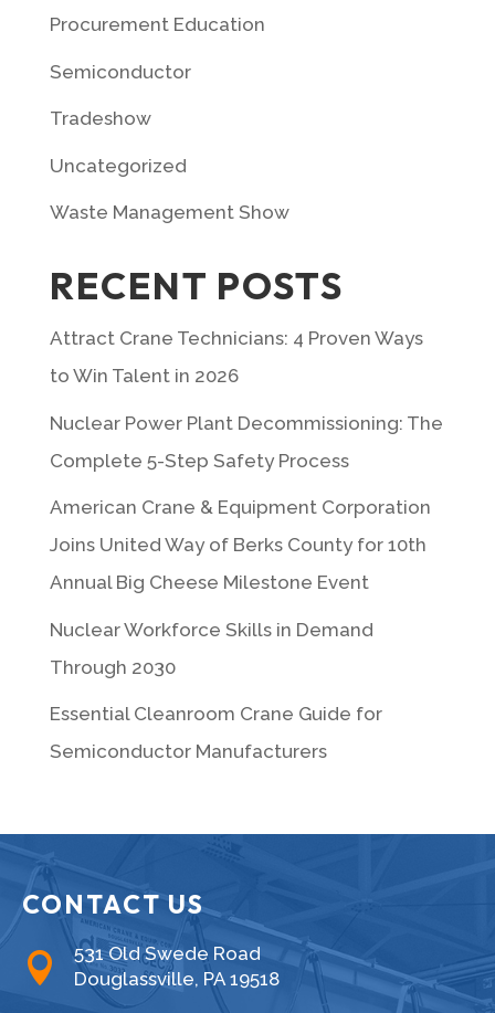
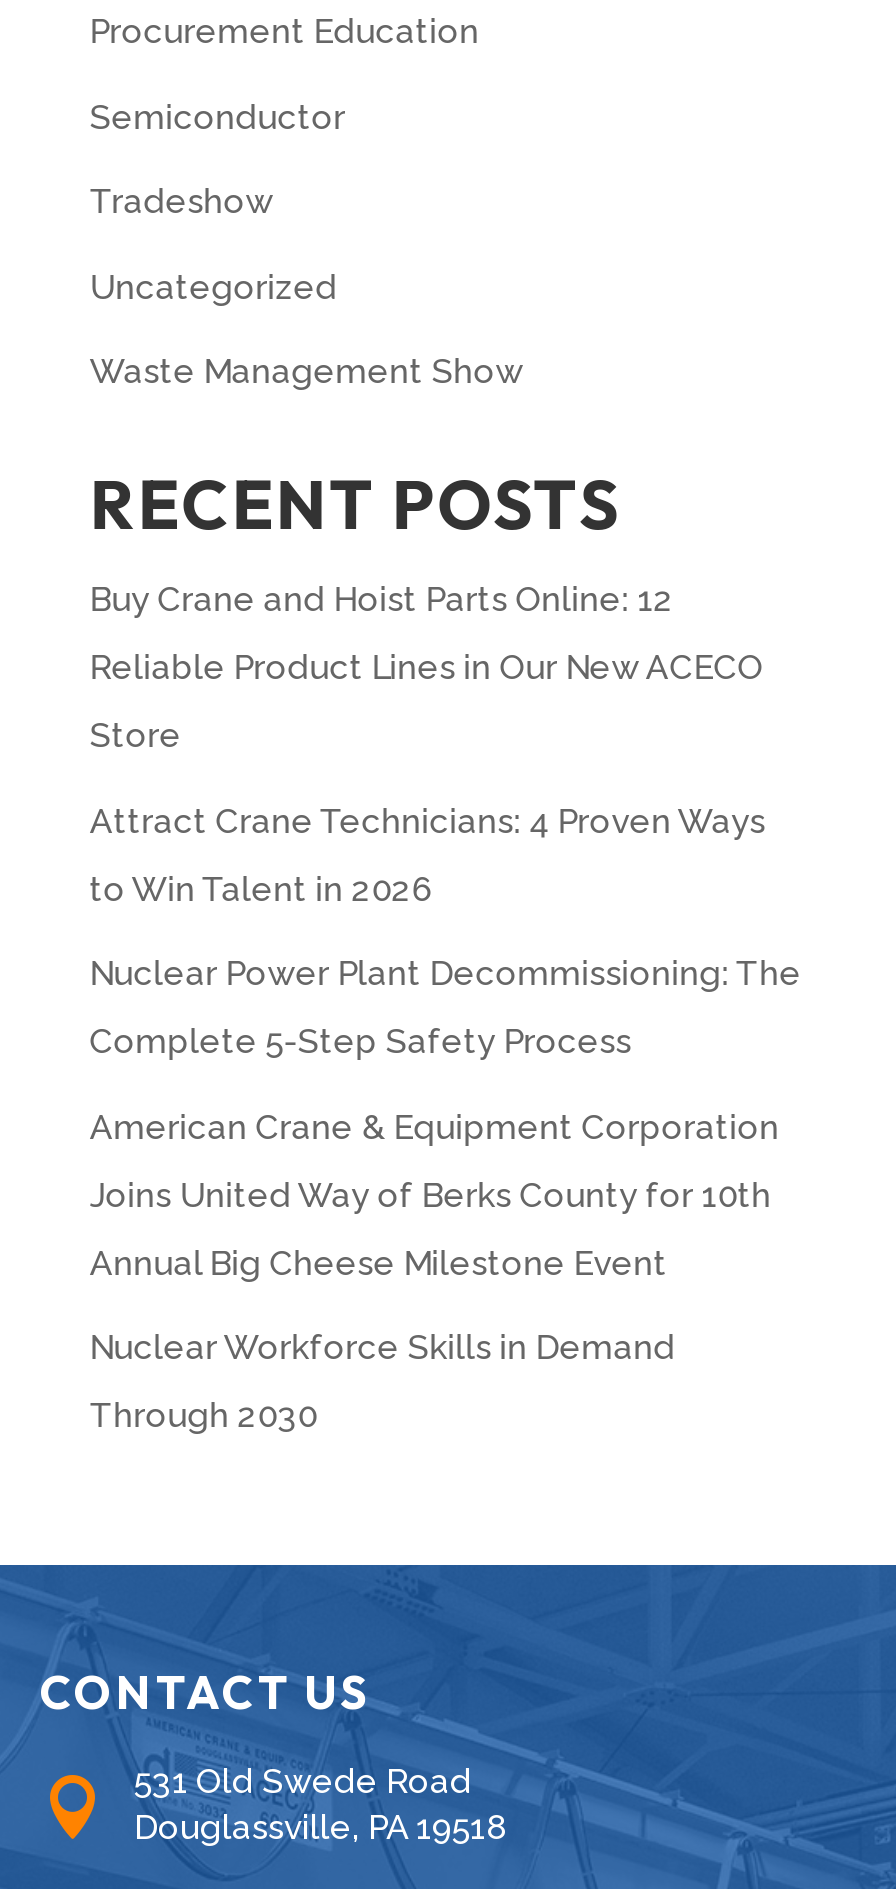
+ Buy Crane and Hoist Parts Online: 12
+ Reliable Product Lines in Our New ACECO
+ Store

moved down: Attract Crane Technicians: 4 Proven Ways | to Win Talent in 2026 | Nuclear Power Plant Decommissioning: The | ... | Nuclear Workforce Skills in Demand | Through 2030

- Essential Cleanroom Crane Guide for
- Semiconductor Manufacturers
